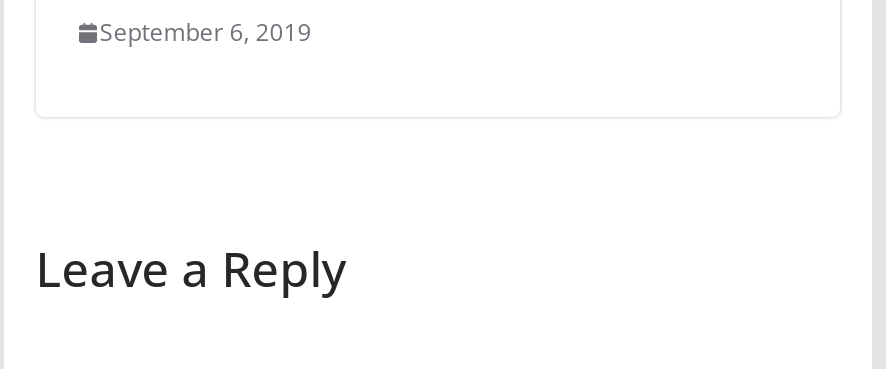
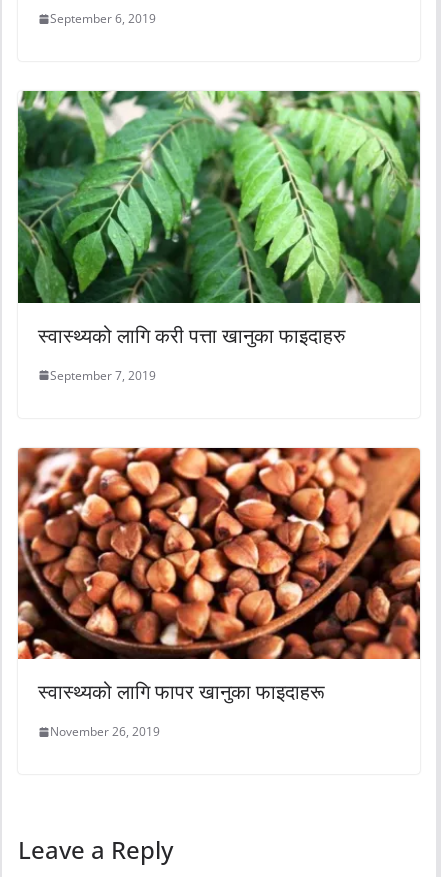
+ [image]
+ स्वास्थ्यको लागि करी पत्ता खानुका फाइदाहरु
+ September 7, 2019

+ [image]
+ स्वास्थ्यको लागि फापर खानुका फाइदाहरू
+ November 26, 2019
